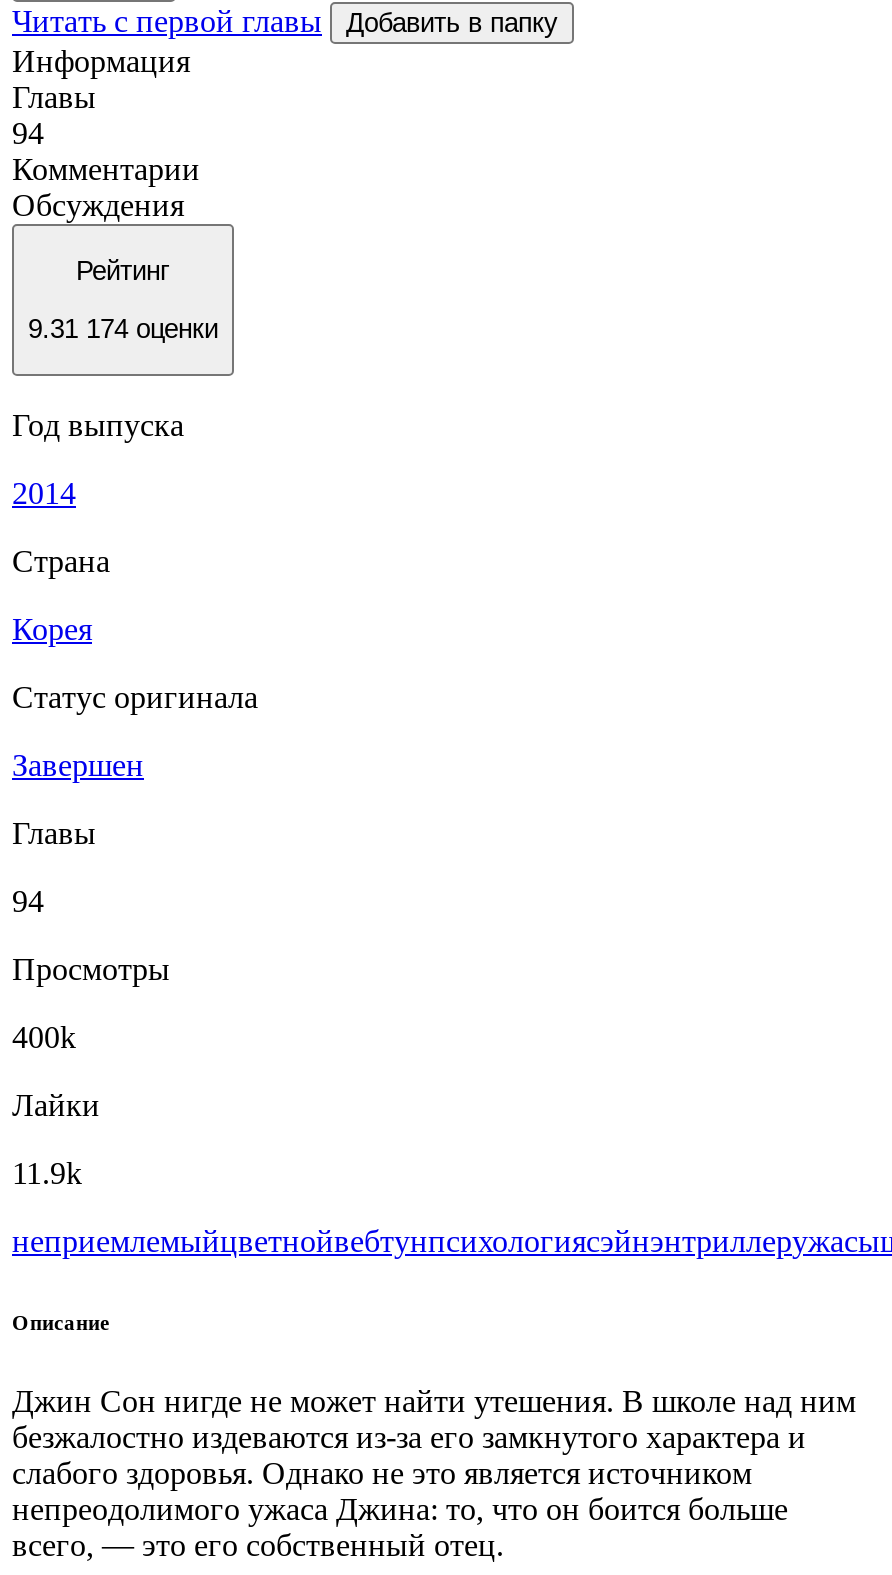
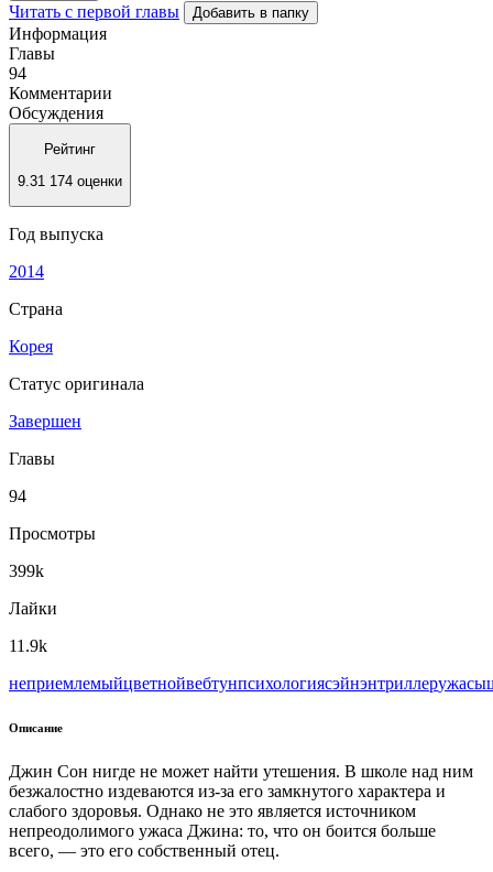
- 400k
+ 399k
